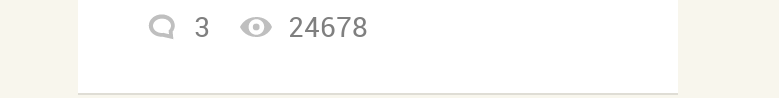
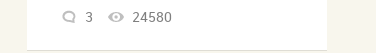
- 24678
+ 24580
